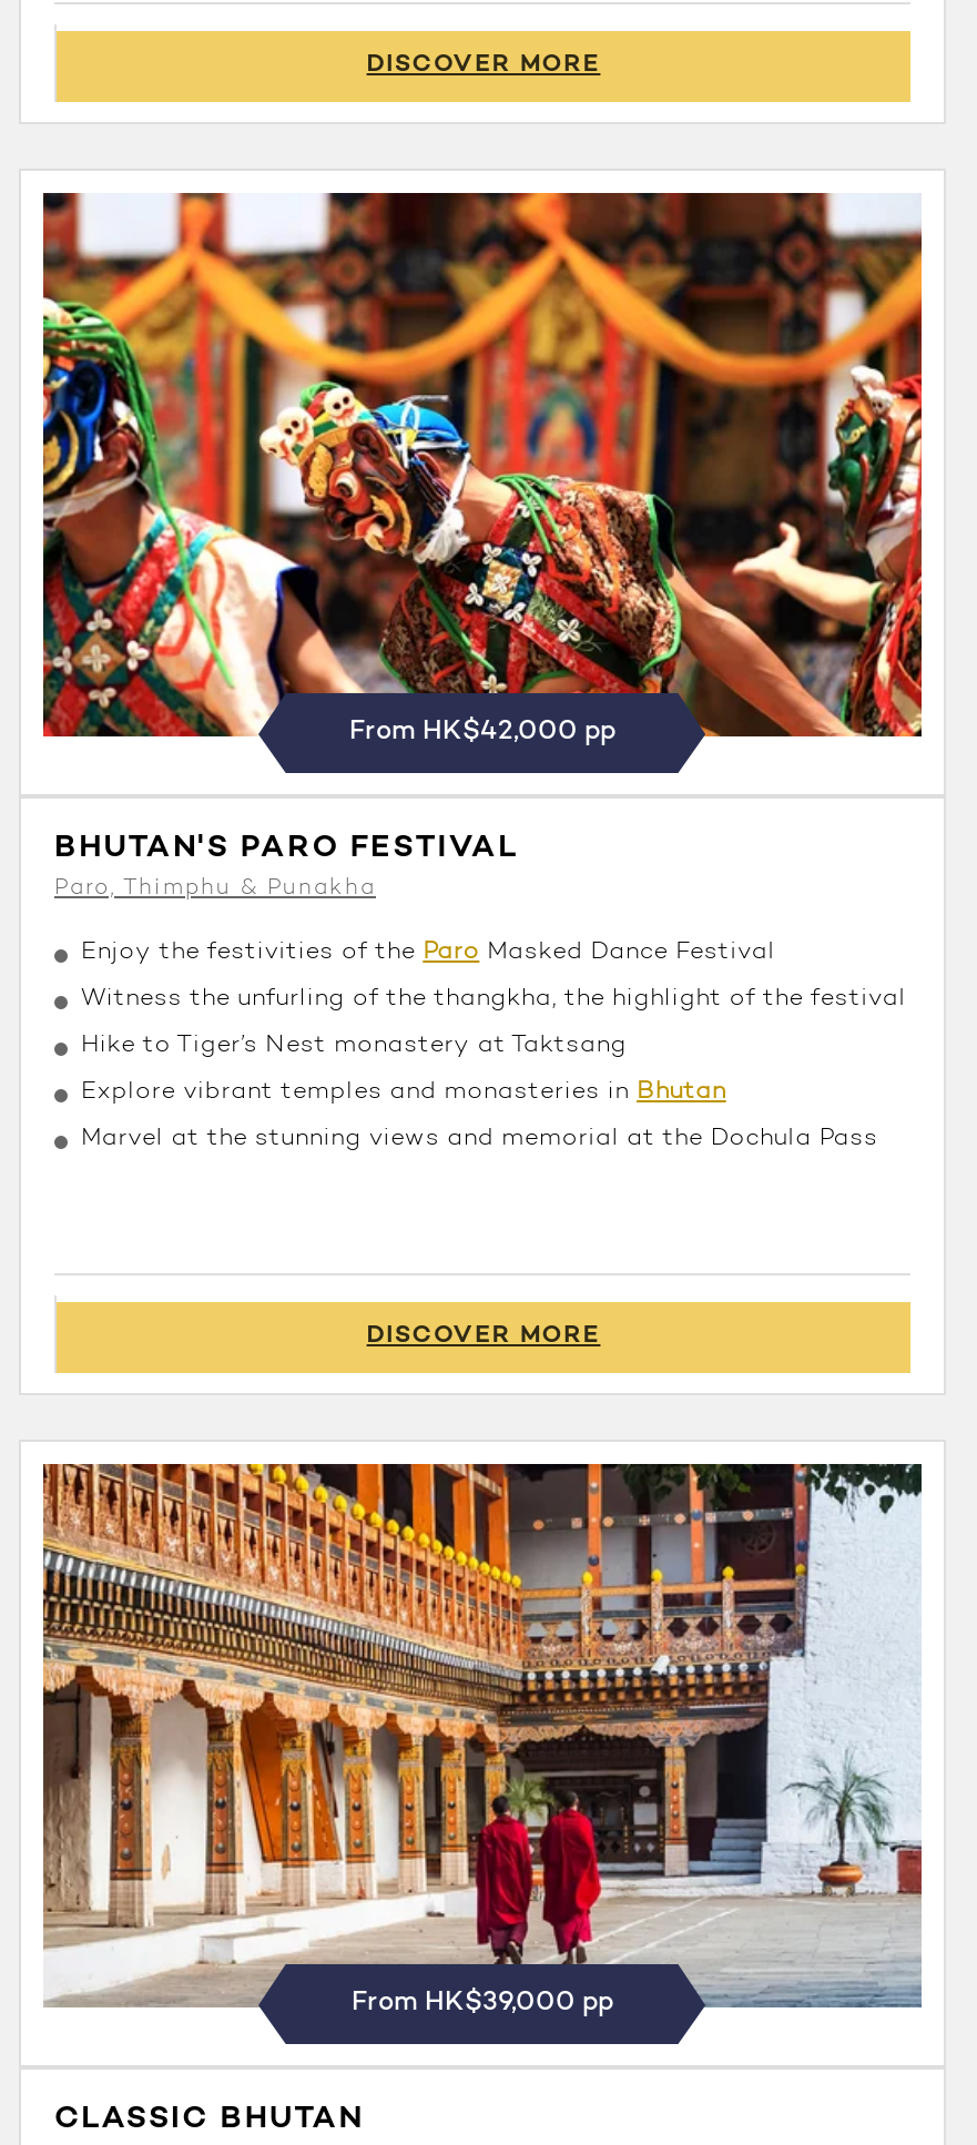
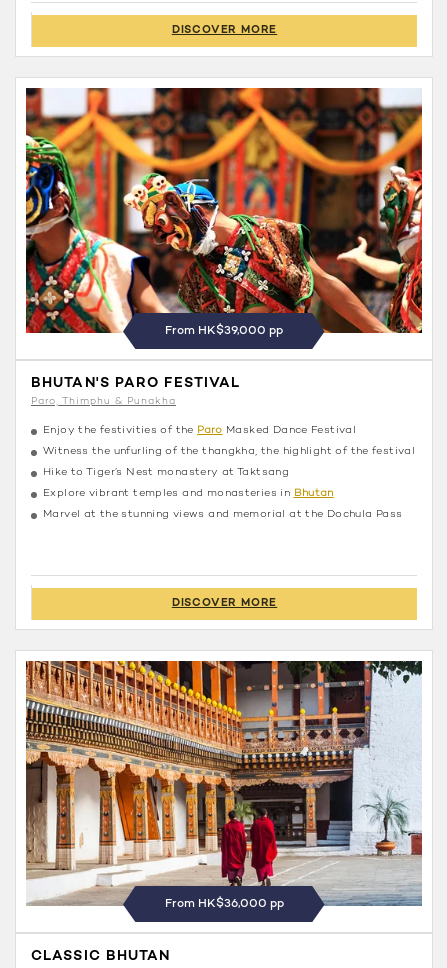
- From HK$42,000 pp
+ From HK$39,000 pp

- From HK$39,000 pp
+ From HK$36,000 pp
